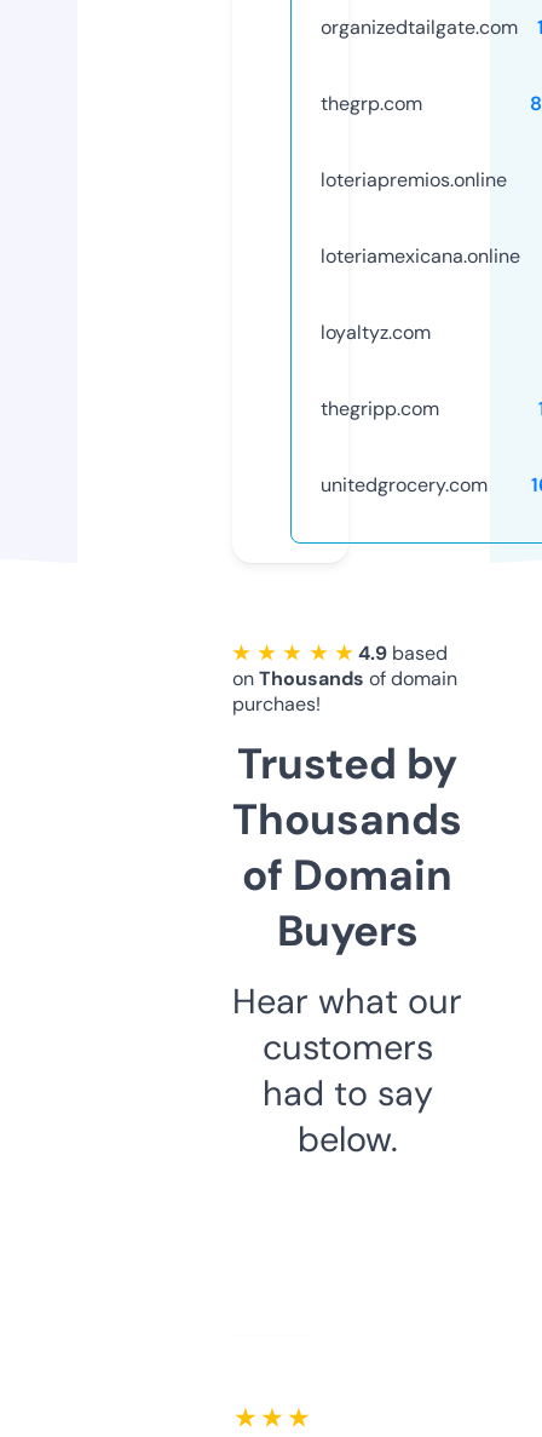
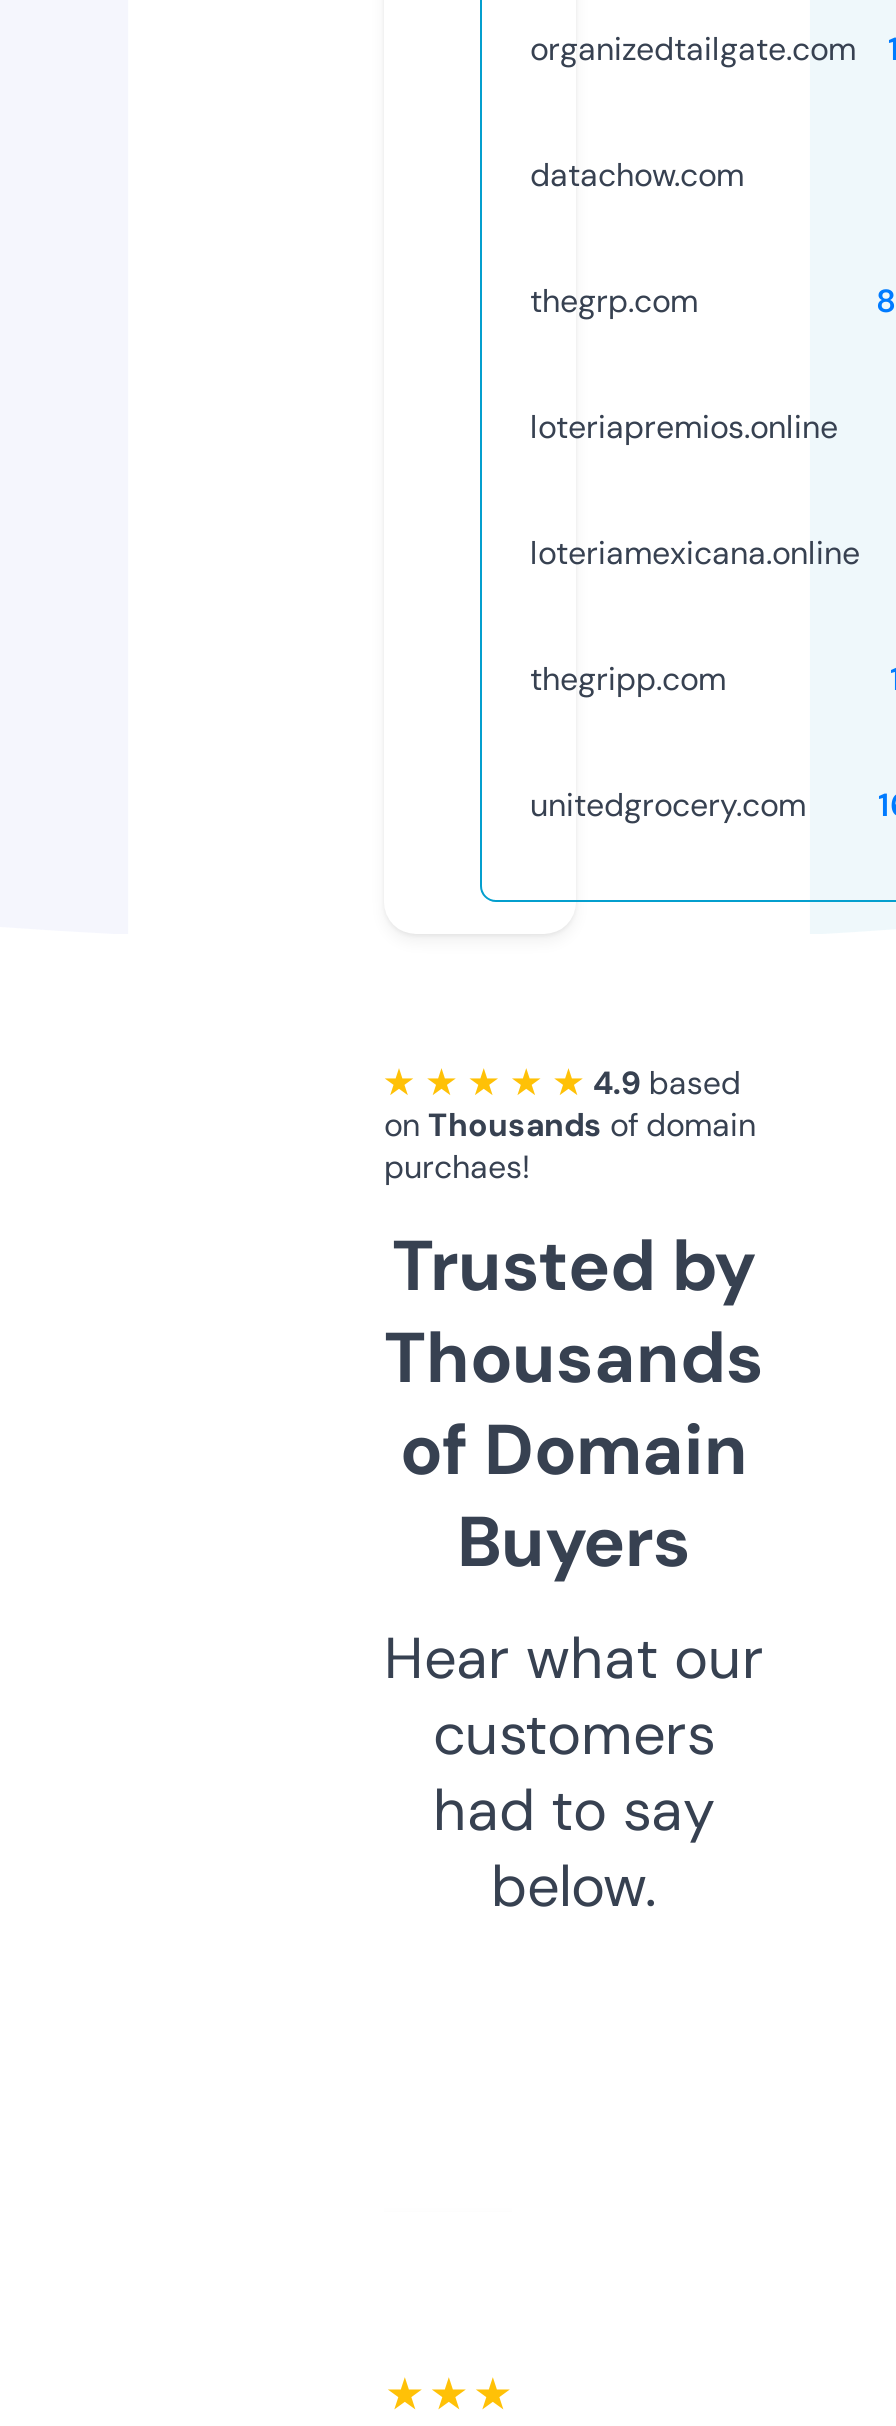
+ datachow.com

moved down: thegrp.com | loteriapremios.online | loteriamexicana.online

- loyaltyz.com
